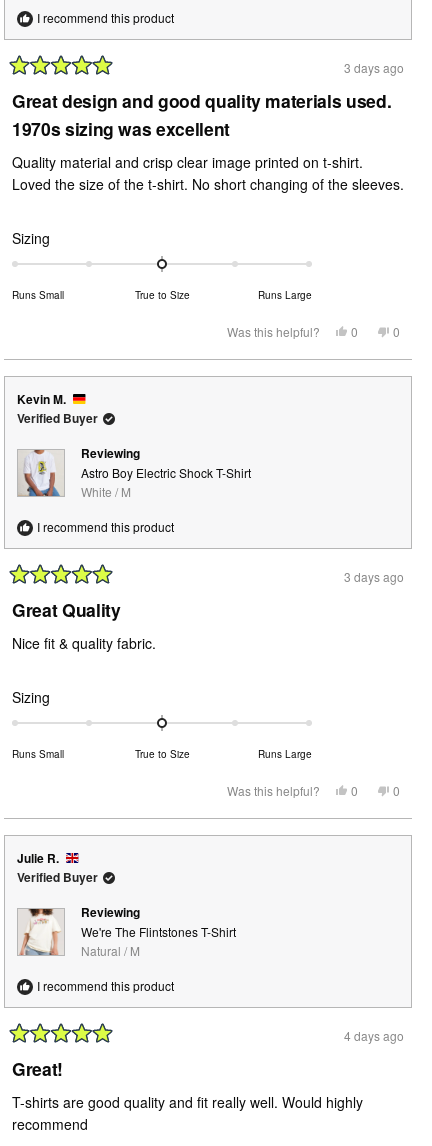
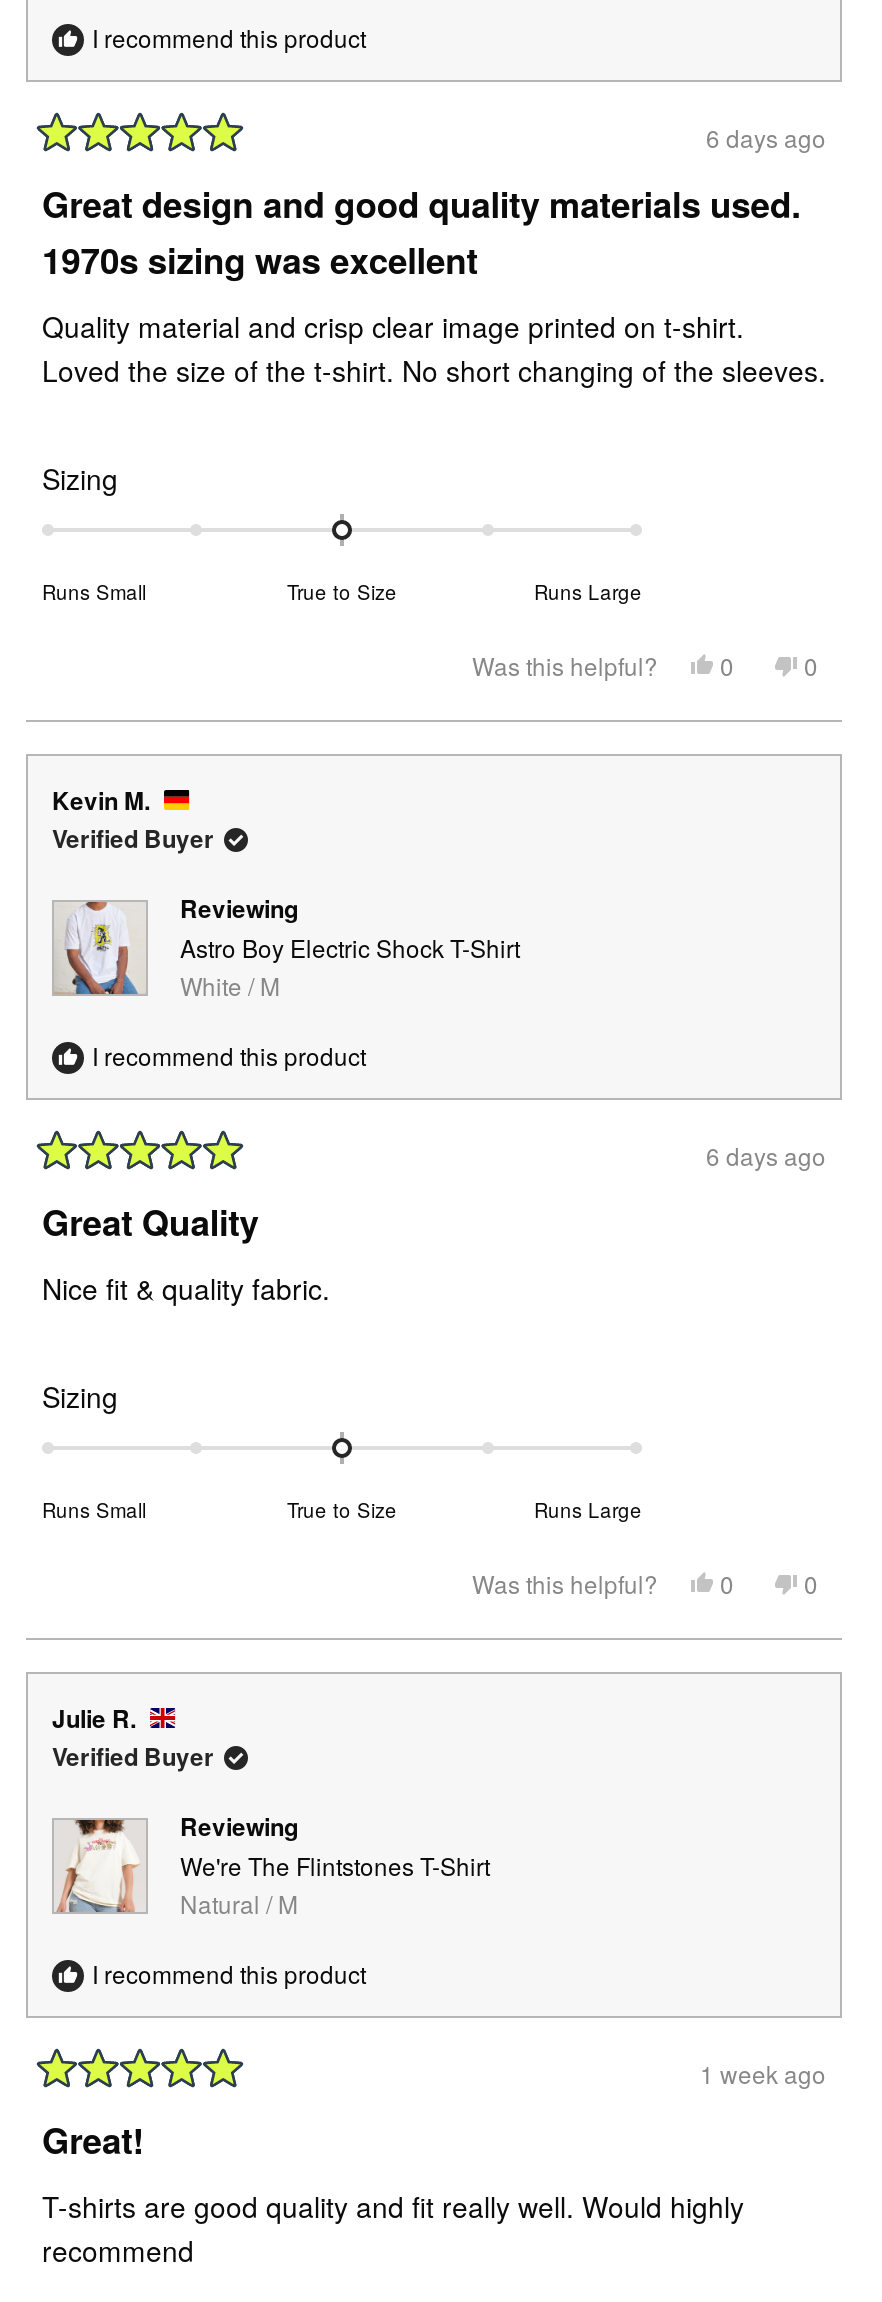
- 3 days ago
+ 6 days ago

- 3 days ago
+ 6 days ago

- 4 days ago
+ 1 week ago
